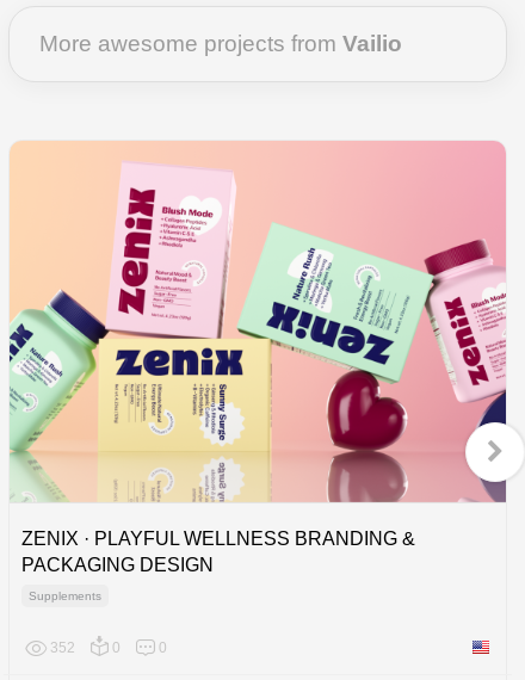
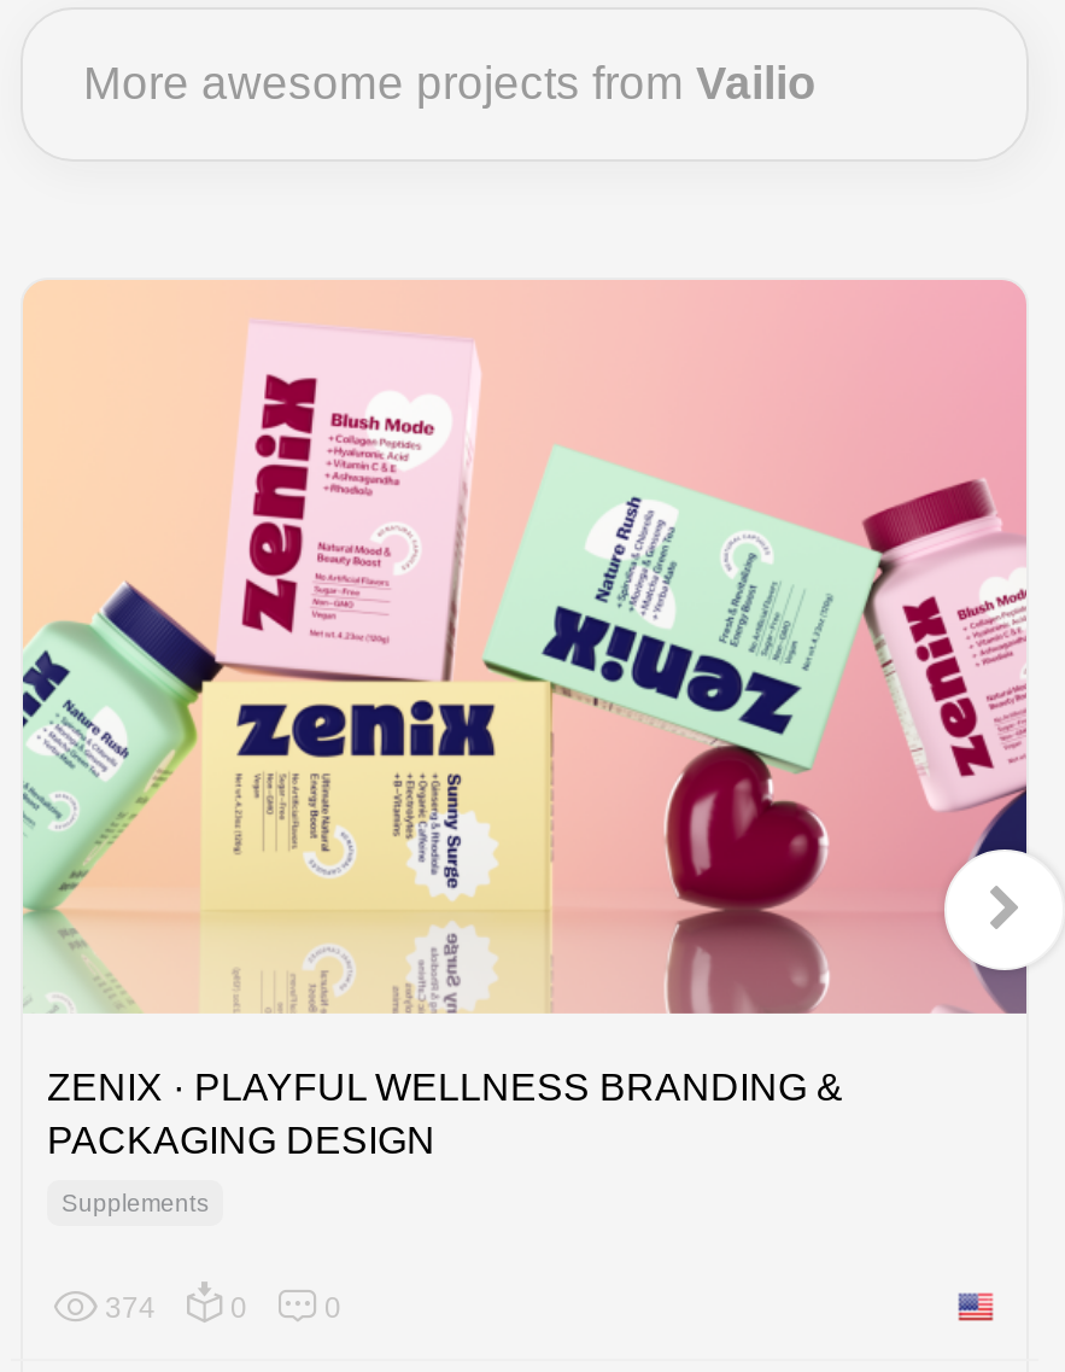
- 352
+ 374
